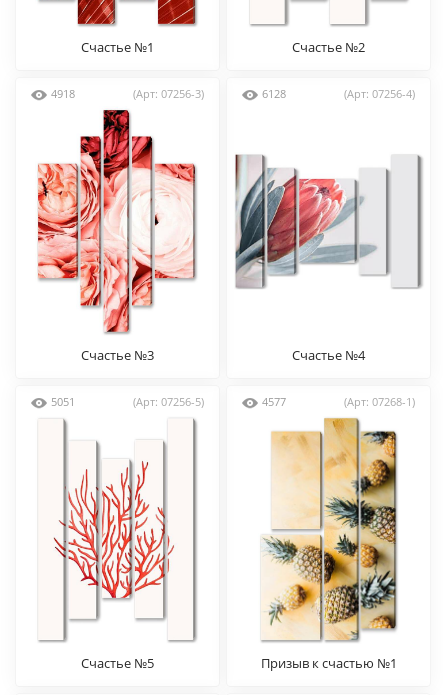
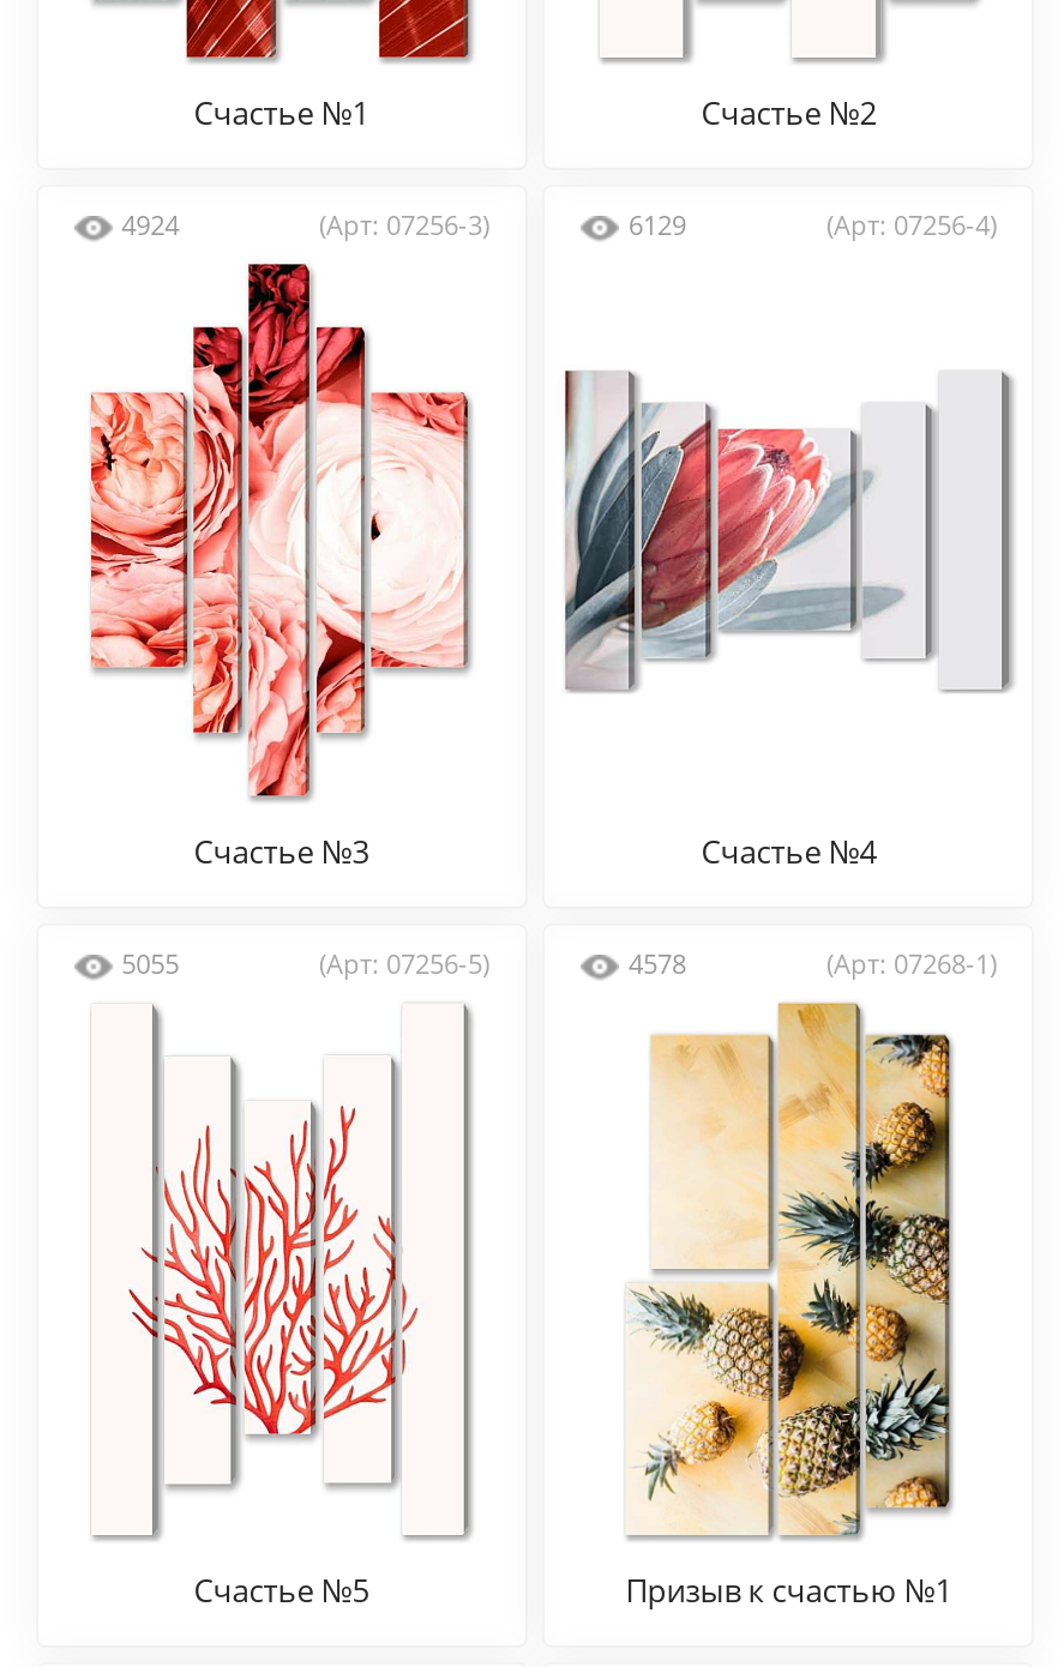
- 4918
+ 4924

- 6128
+ 6129

- 5051
+ 5055

- 4577
+ 4578
